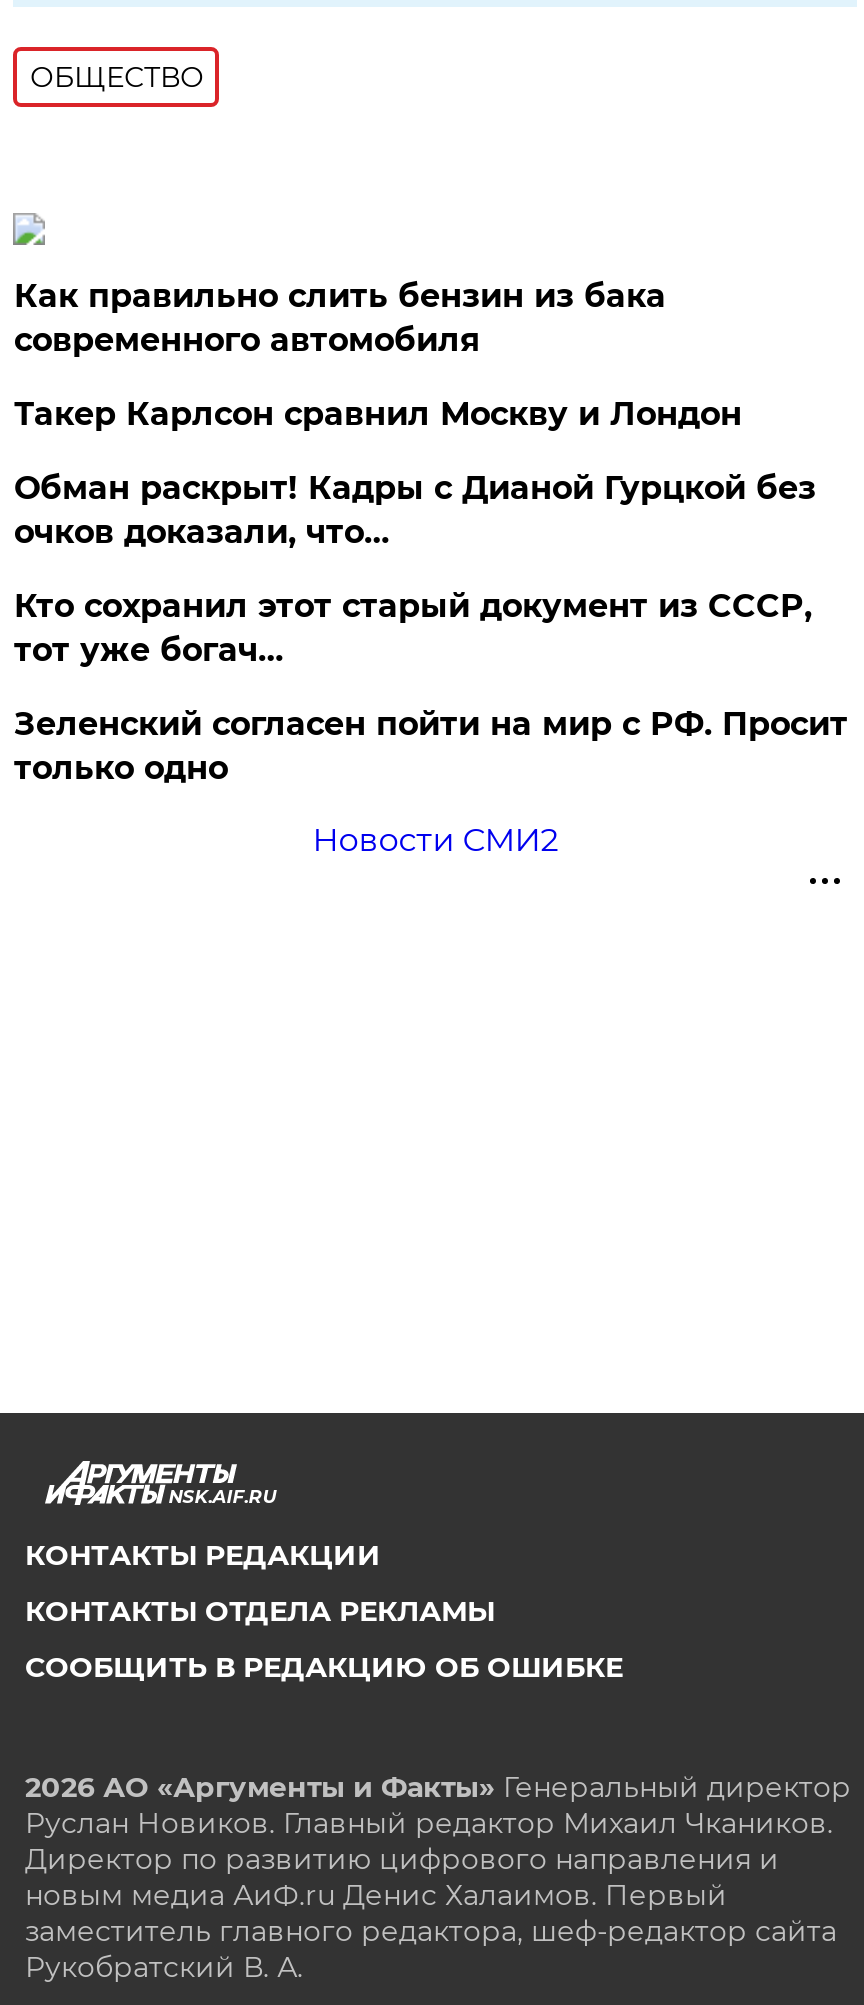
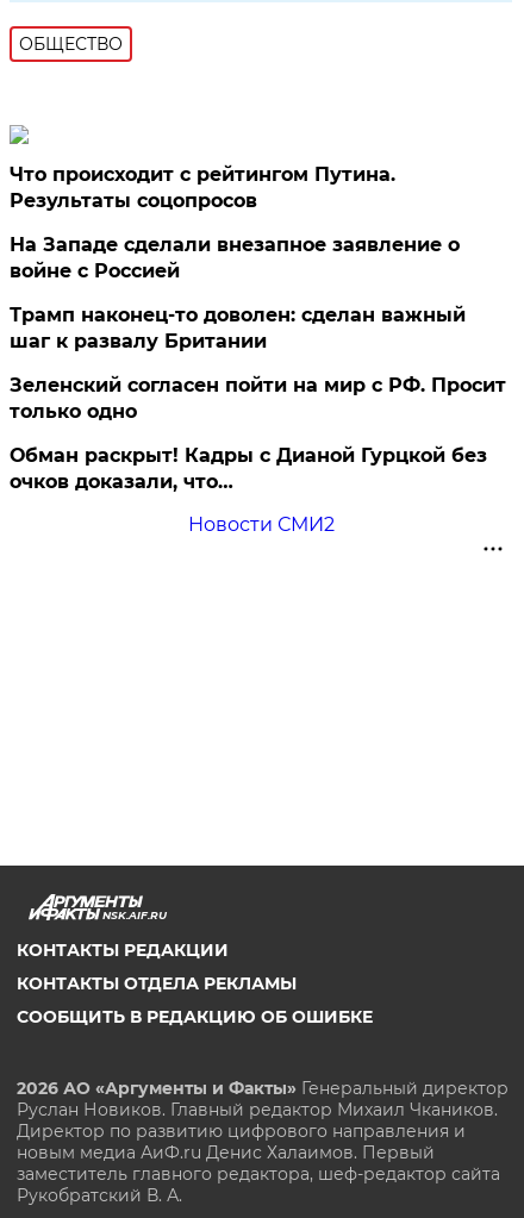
- Как правильно слить бензин из бака
- современного автомобиля
- Такер Карлсон сравнил Москву и Лондон
- Кто сохранил этот старый документ из СССР,
- тот уже богач…
+ Что происходит с рейтингом Путина.
+ Результаты соцопросов
+ На Западе сделали внезапное заявление о
+ войне с Россией
+ Трамп наконец-то доволен: сделан важный
+ шаг к развалу Британии

moved down: Обман раскрыт! Кадры с Дианой Гурцкой без | очков доказали, что…

moved up: Зеленский согласен пойти на мир с РФ. Просит | только одно
